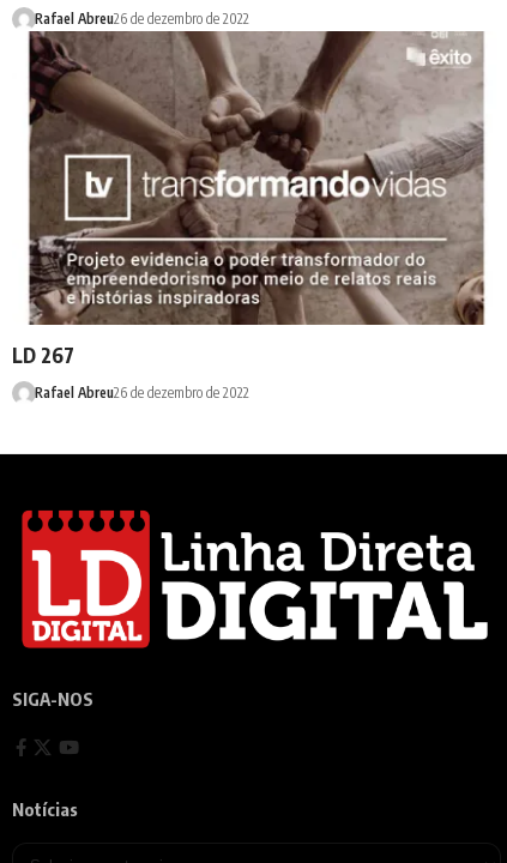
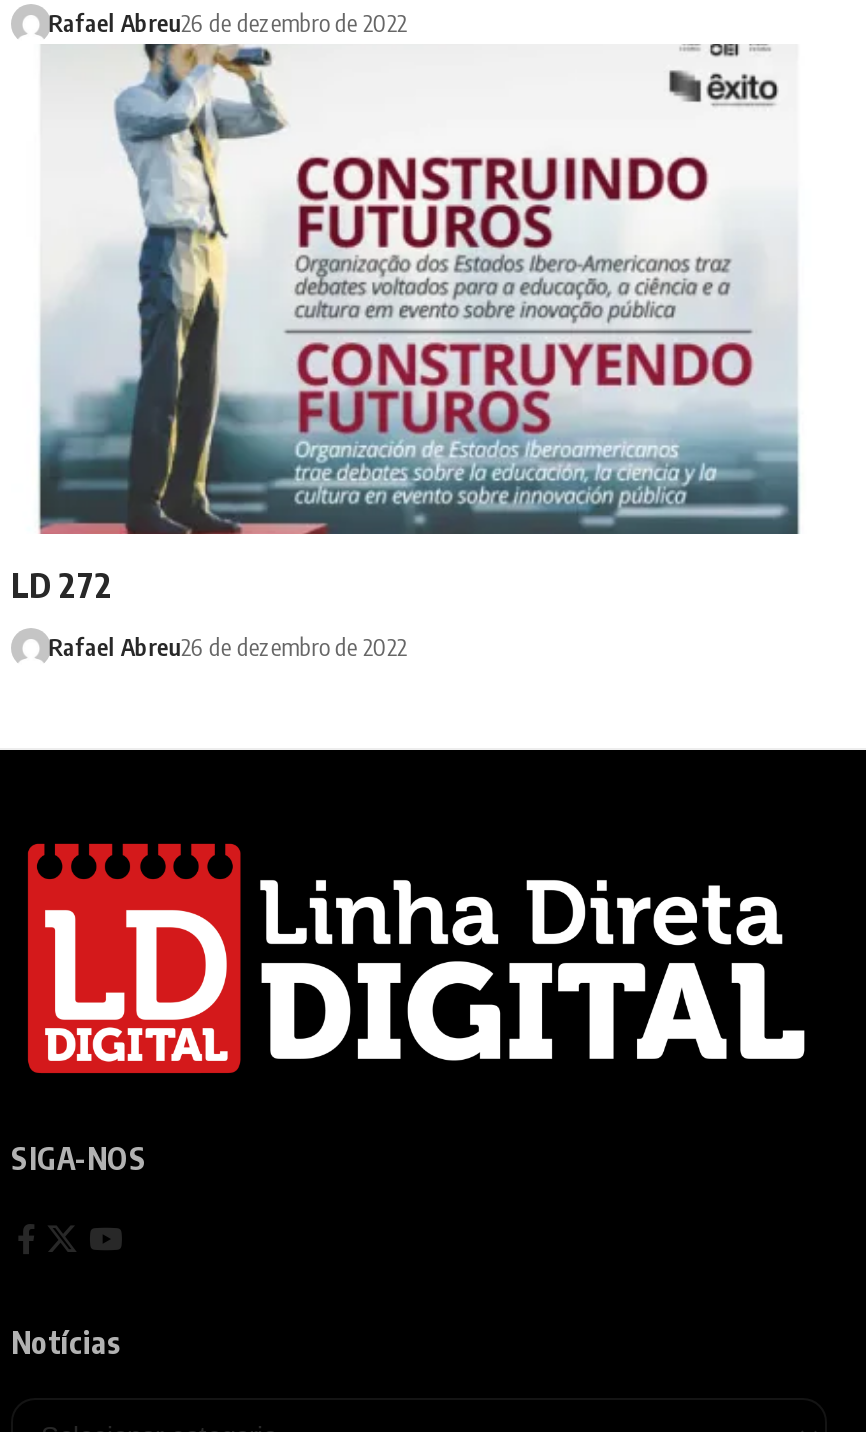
- [image]
- LD 267
+ [image]
+ LD 272
